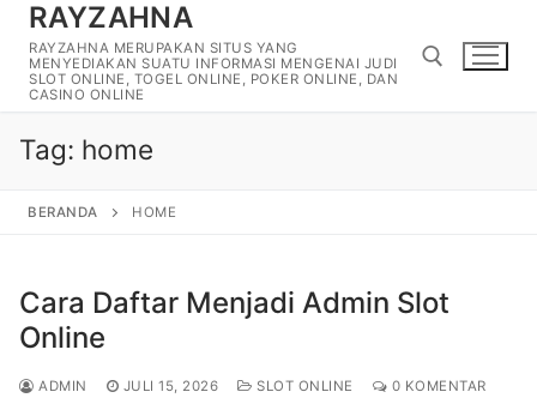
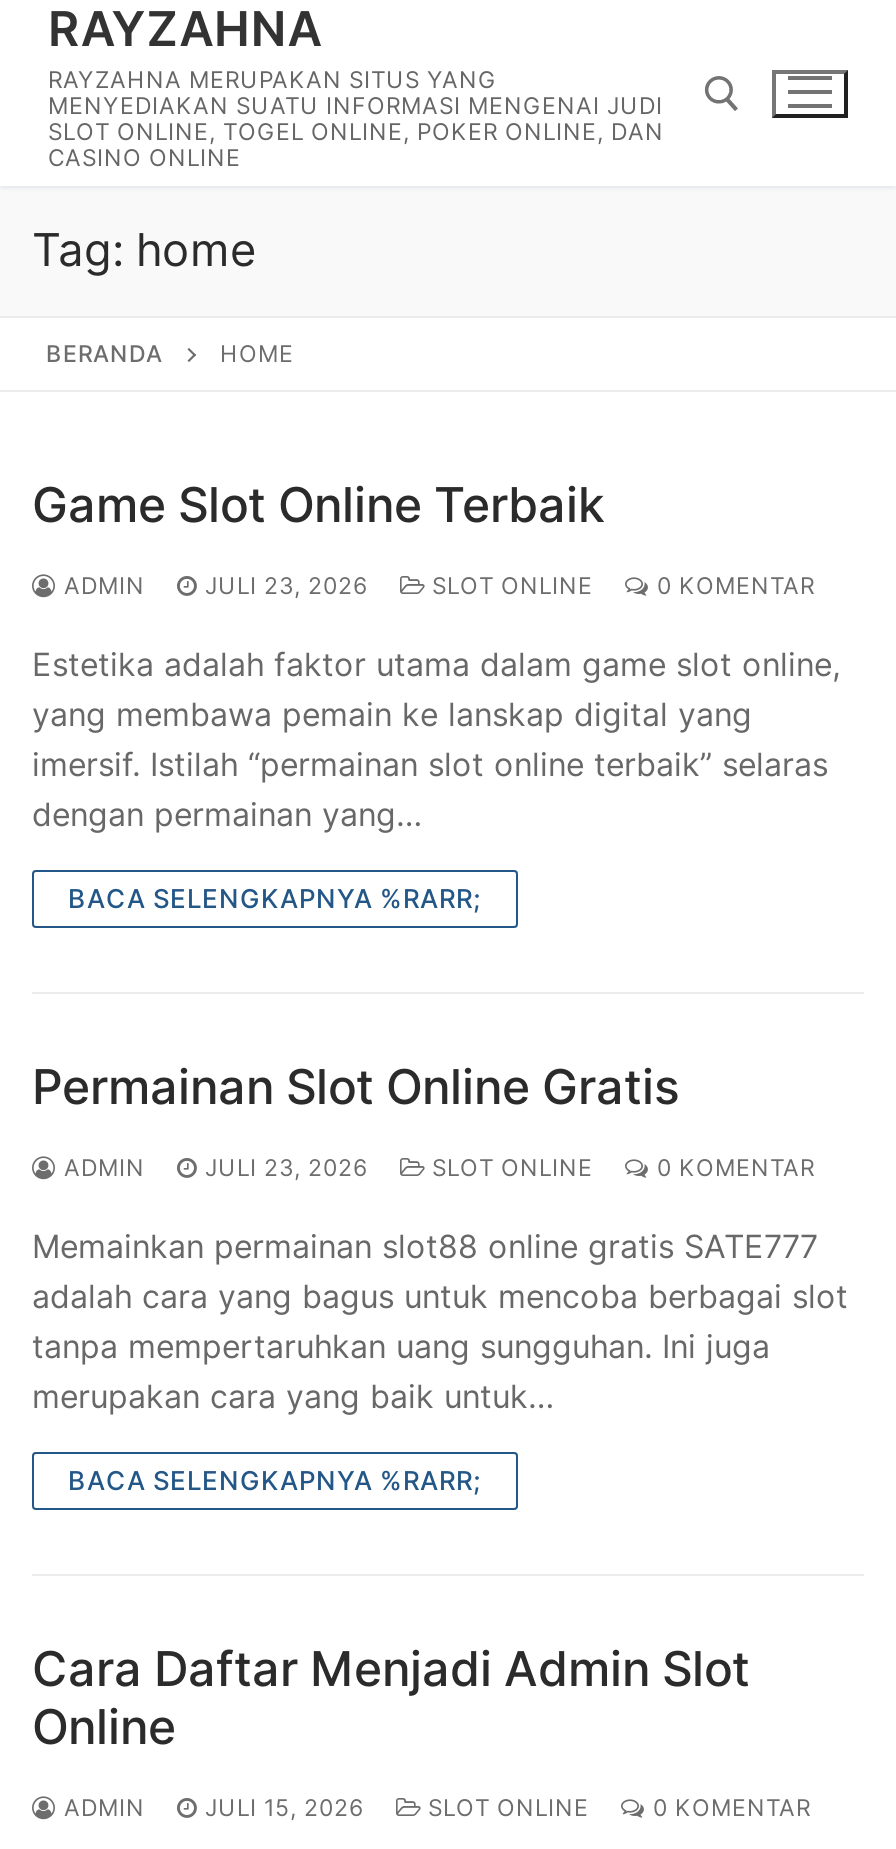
+ Game Slot Online Terbaik
+ ADMIN
+ JULI 23, 2026
+ SLOT ONLINE
+ 0 KOMENTAR
+ Estetika adalah faktor utama dalam game slot online,
+ yang membawa pemain ke lanskap digital yang
+ imersif. Istilah “permainan slot online terbaik” selaras
+ dengan permainan yang…
+ BACA SELENGKAPNYA %RARR;
+ Permainan Slot Online Gratis
+ ADMIN
+ JULI 23, 2026
+ SLOT ONLINE
+ 0 KOMENTAR
+ Memainkan permainan slot88 online gratis SATE777
+ adalah cara yang bagus untuk mencoba berbagai slot
+ tanpa mempertaruhkan uang sungguhan. Ini juga
+ merupakan cara yang baik untuk…
+ BACA SELENGKAPNYA %RARR;
